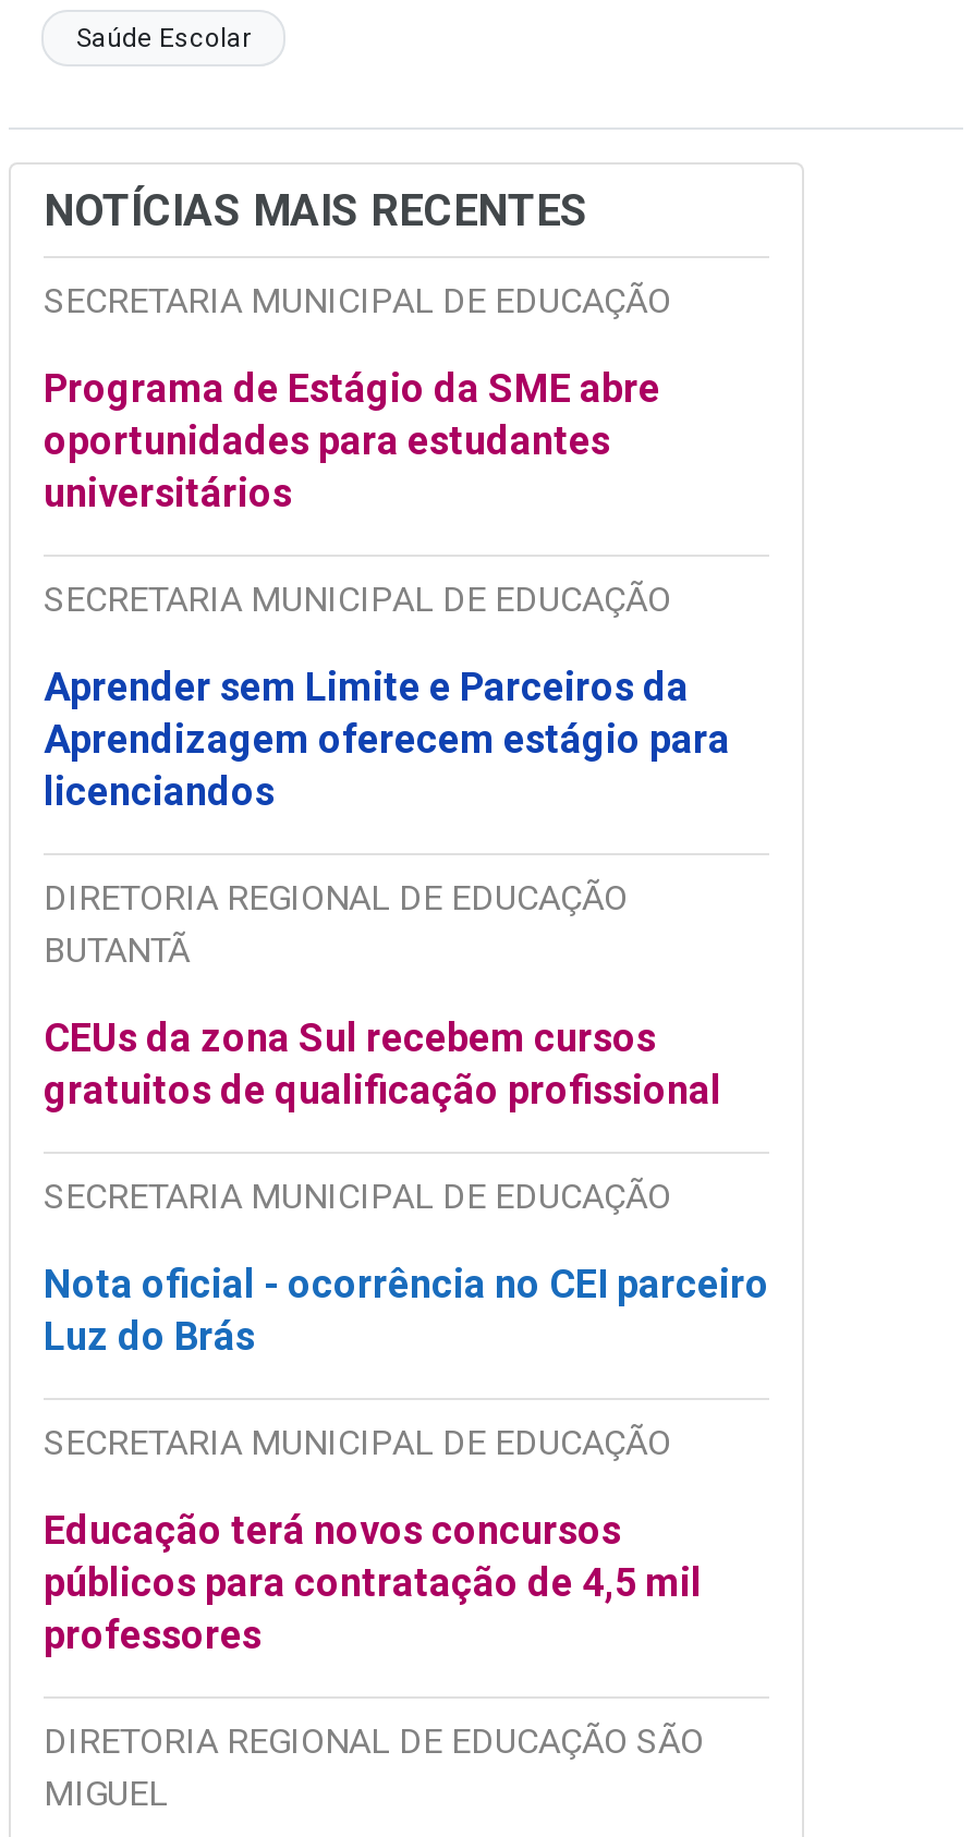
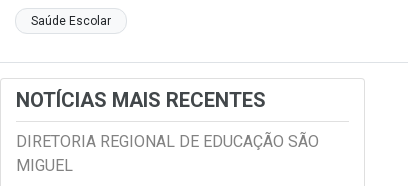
- SECRETARIA MUNICIPAL DE EDUCAÇÃO
- Programa de Estágio da SME abre
- oportunidades para estudantes
- universitários
- SECRETARIA MUNICIPAL DE EDUCAÇÃO
- Aprender sem Limite e Parceiros da
- Aprendizagem oferecem estágio para
- licenciandos
- DIRETORIA REGIONAL DE EDUCAÇÃO
- BUTANTÃ
- CEUs da zona Sul recebem cursos
- gratuitos de qualificação profissional
- SECRETARIA MUNICIPAL DE EDUCAÇÃO
- Nota oficial - ocorrência no CEI parceiro
- Luz do Brás
- SECRETARIA MUNICIPAL DE EDUCAÇÃO
- Educação terá novos concursos
- públicos para contratação de 4,5 mil
- professores
